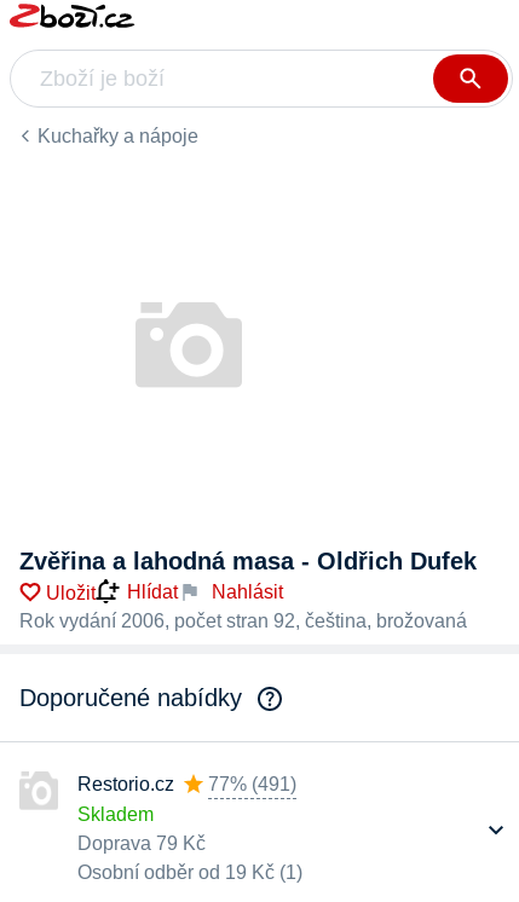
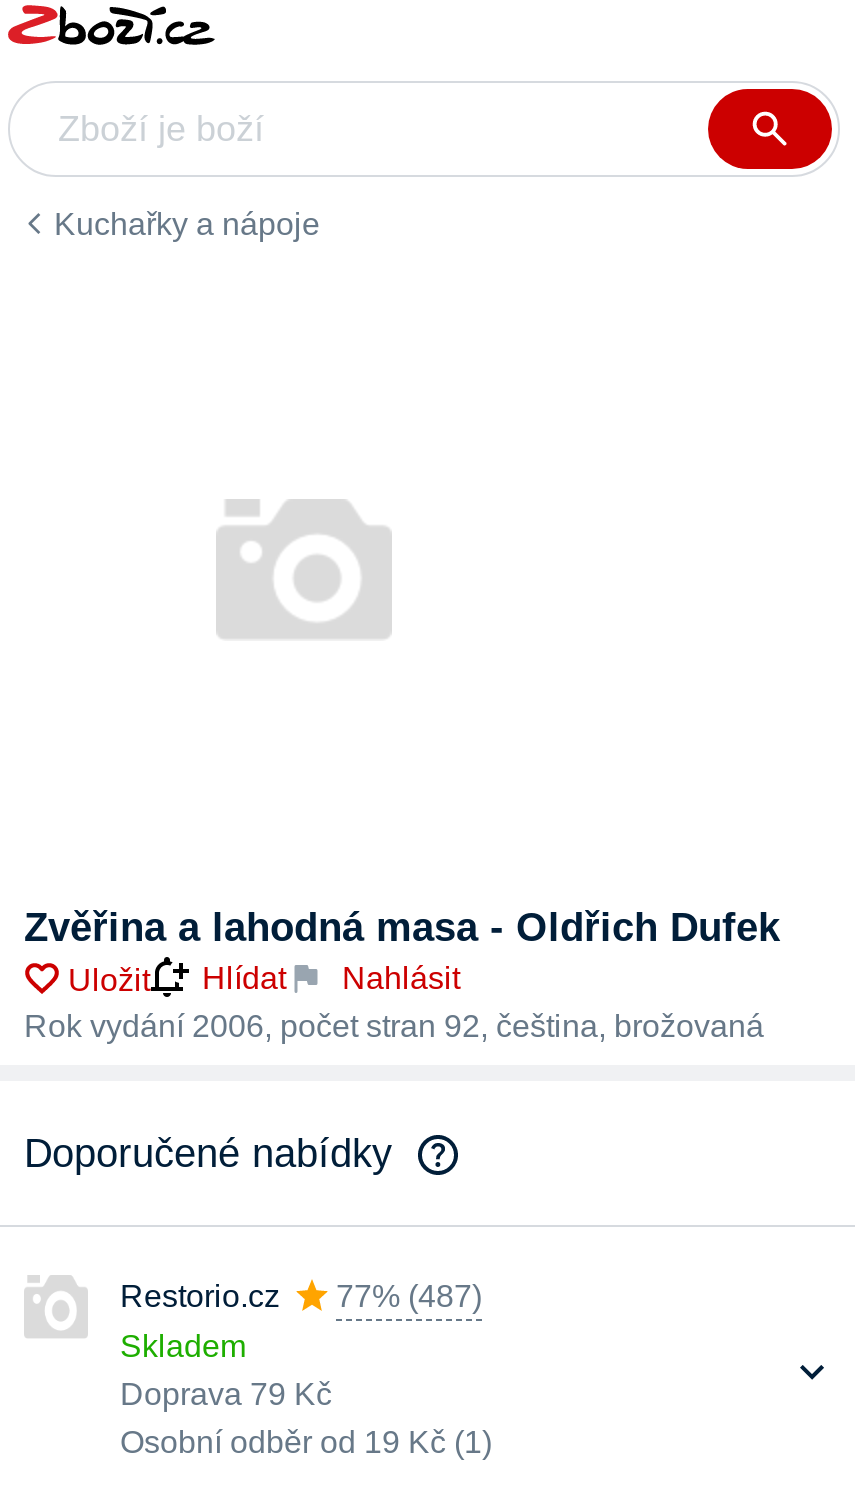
- Restorio.cz 77% (491)
+ Restorio.cz 77% (487)
